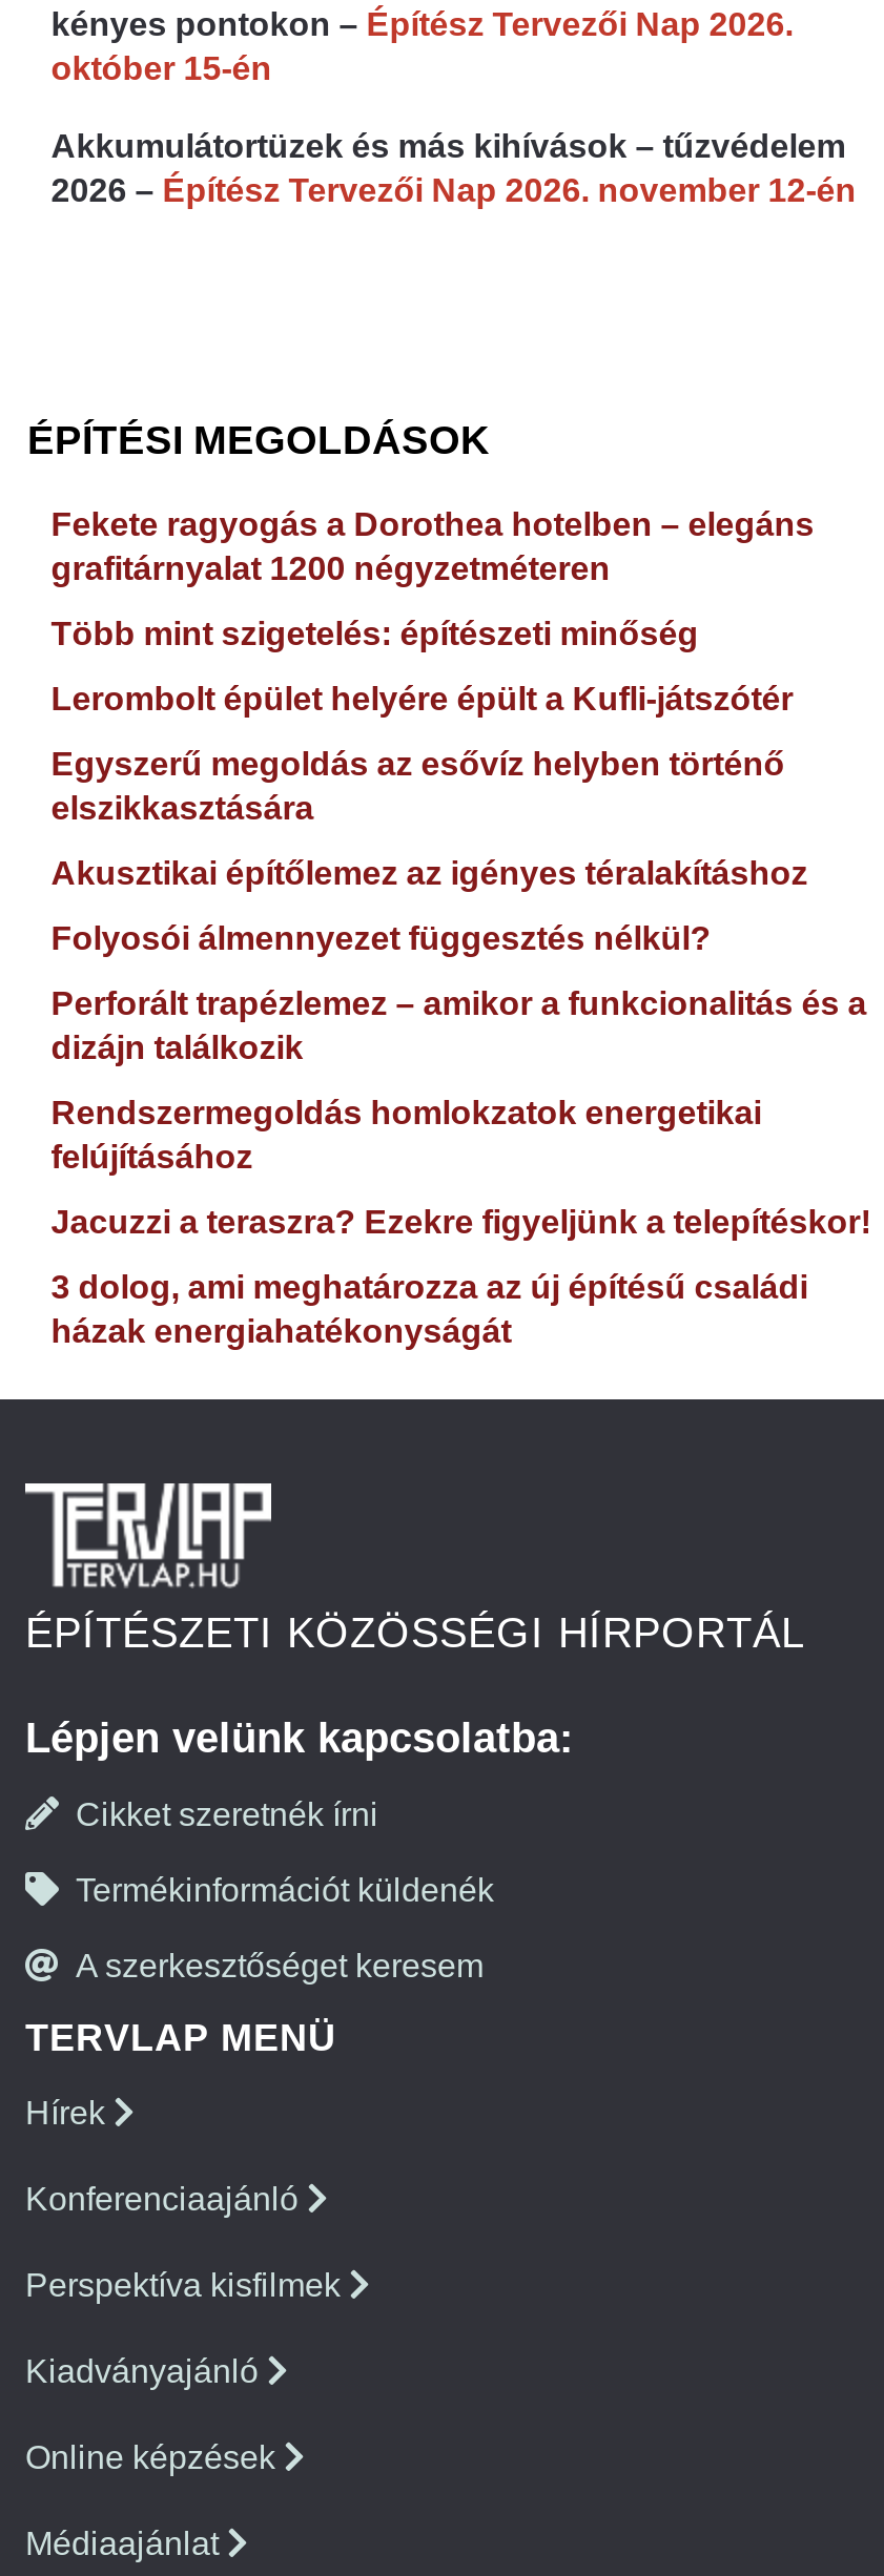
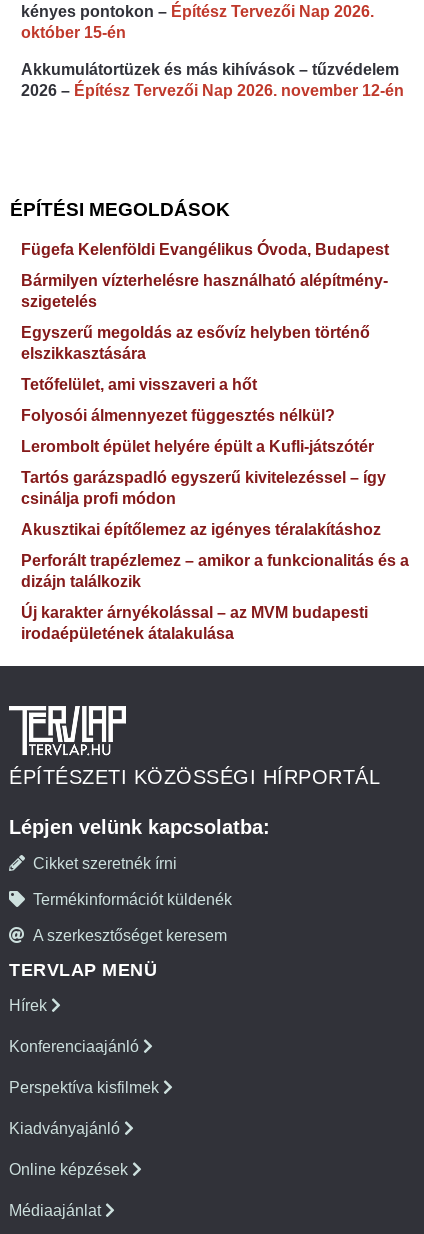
- Fekete ragyogás a Dorothea hotelben – elegáns
- grafitárnyalat 1200 négyzetméteren
- Több mint szigetelés: építészeti minőség
+ Fügefa Kelenföldi Evangélikus Óvoda, Budapest
+ Bármilyen vízterhelésre használható alépítmény-
+ szigetelés

moved down: Lerombolt épület helyére épült a Kufli-játszótér

moved up: Egyszerű megoldás az esővíz helyben történő | elszikkasztására

+ Tetőfelület, ami visszaveri a hőt

moved down: Akusztikai építőlemez az igényes téralakításhoz

moved up: Folyosói álmennyezet függesztés nélkül?

+ Tartós garázspadló egyszerű kivitelezéssel – így
+ csinálja profi módon

moved down: Perforált trapézlemez – amikor a funkcionalitás és a | dizájn találkozik

- Rendszermegoldás homlokzatok energetikai
- felújításához
- Jacuzzi a teraszra? Ezekre figyeljünk a telepítéskor!
- 3 dolog, ami meghatározza az új építésű családi
- házak energiahatékonyságát
+ Új karakter árnyékolással – az MVM budapesti
+ irodaépületének átalakulása
